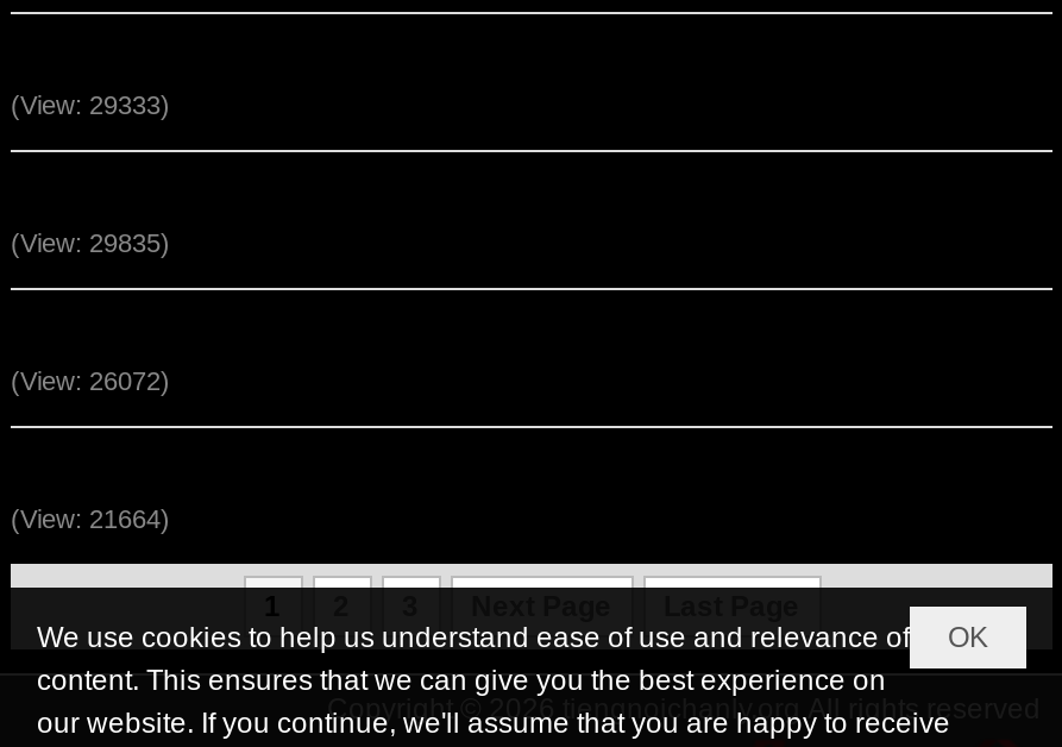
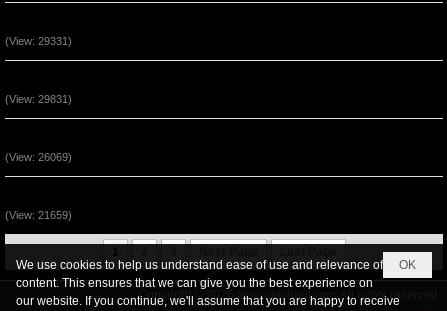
- (View: 29333)
+ (View: 29331)

- (View: 29835)
+ (View: 29831)

- (View: 26072)
+ (View: 26069)

- (View: 21664)
+ (View: 21659)
